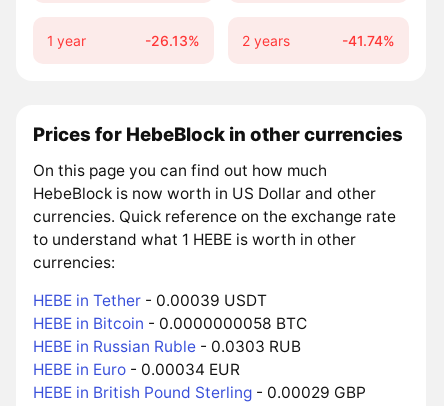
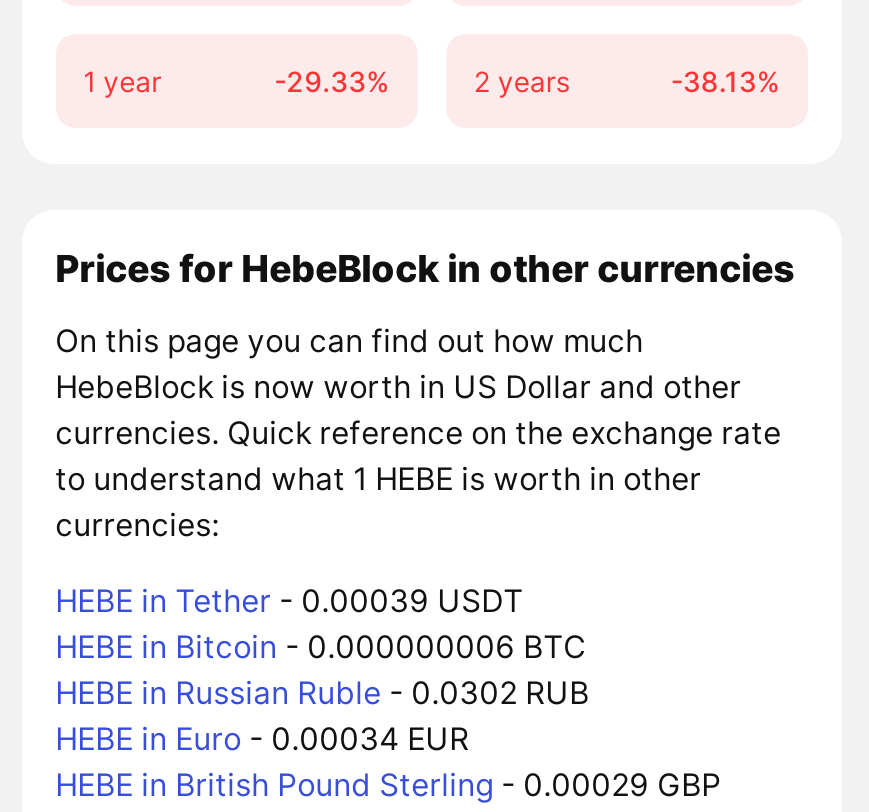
- -26.13%
+ -29.33%

- -41.74%
+ -38.13%

- HEBE in Bitcoin - 0.0000000058 BTC
+ HEBE in Bitcoin - 0.000000006 BTC

- HEBE in Russian Ruble - 0.0303 RUB
+ HEBE in Russian Ruble - 0.0302 RUB
